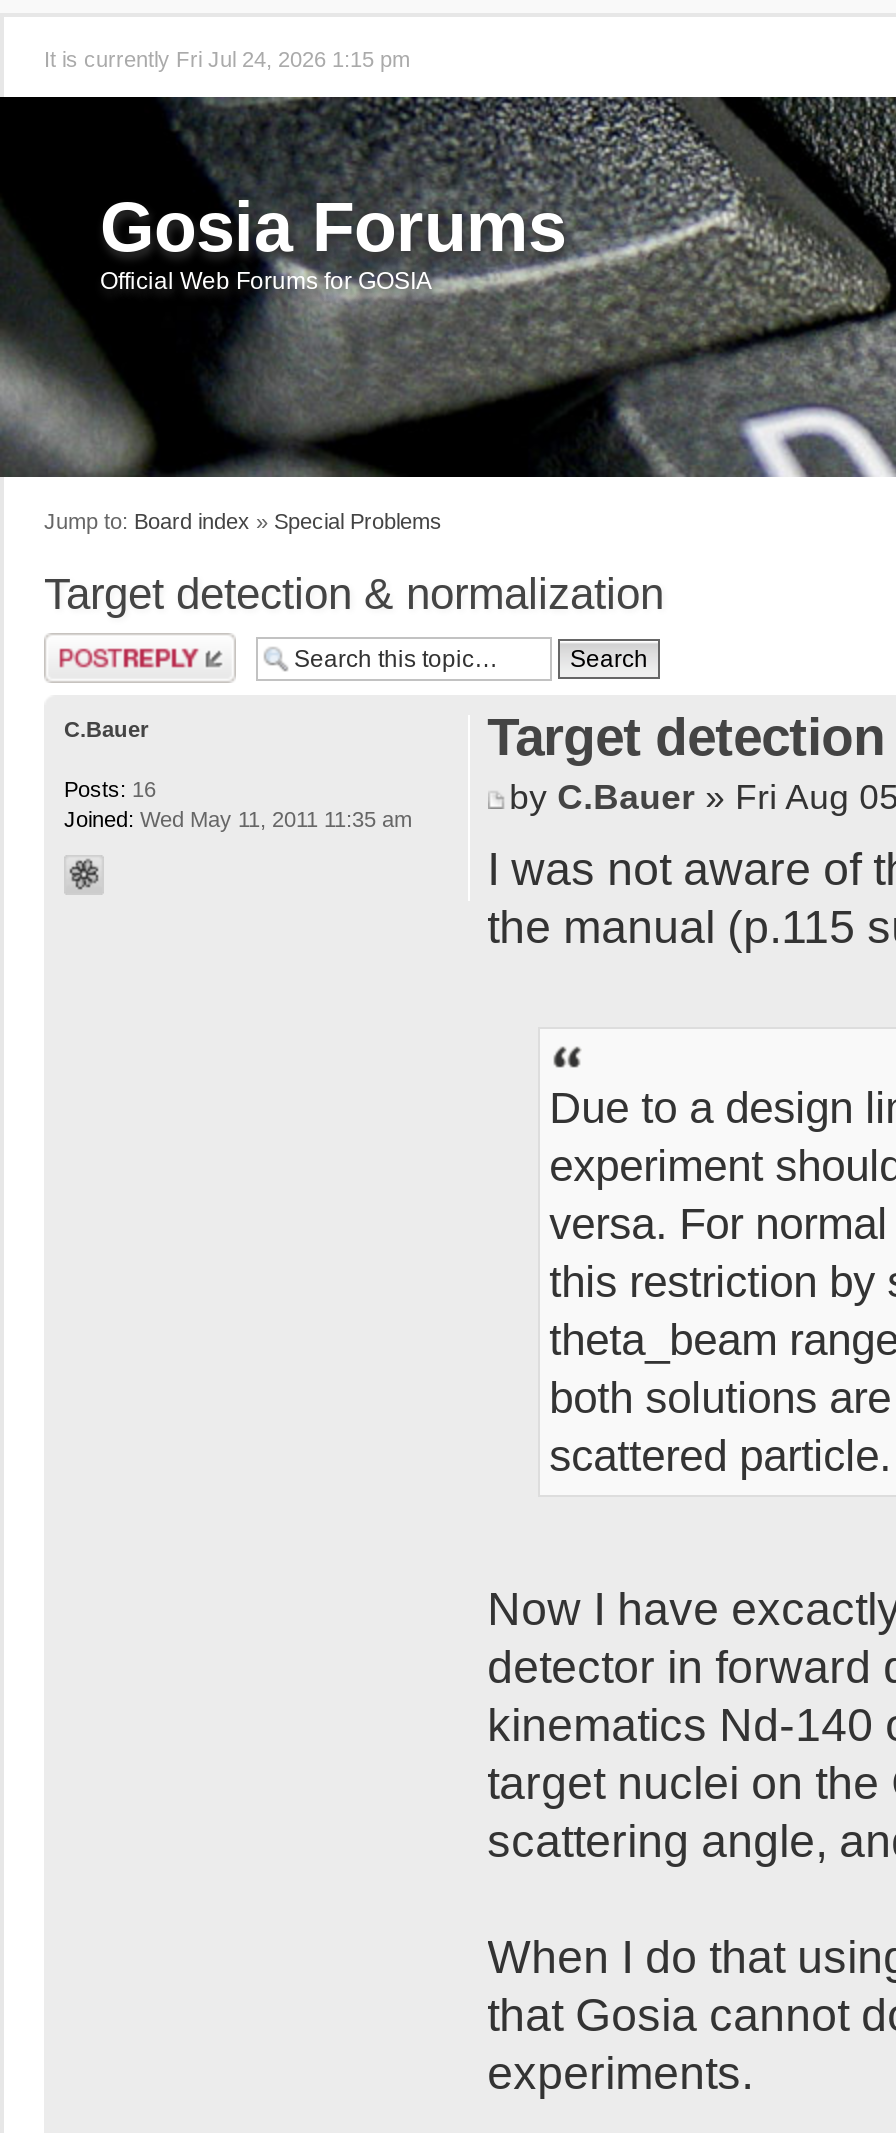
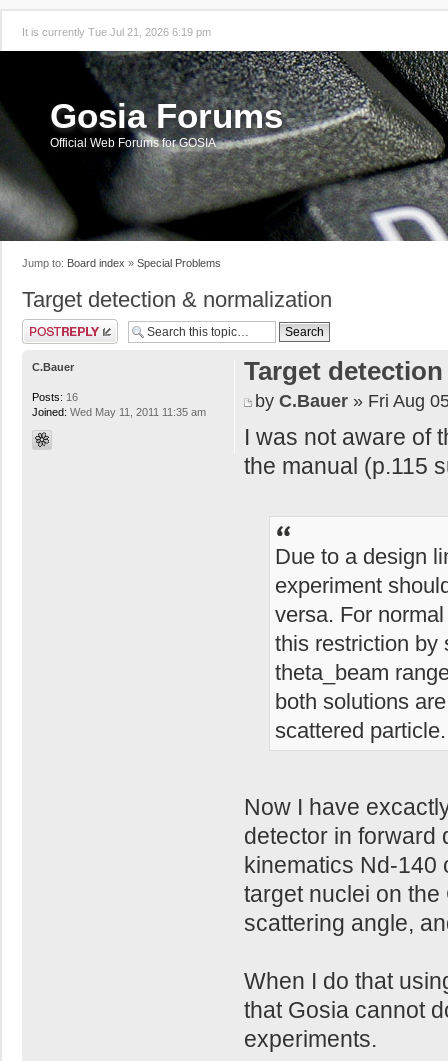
- It is currently Fri Jul 24, 2026 1:15 pm
+ It is currently Tue Jul 21, 2026 6:19 pm
